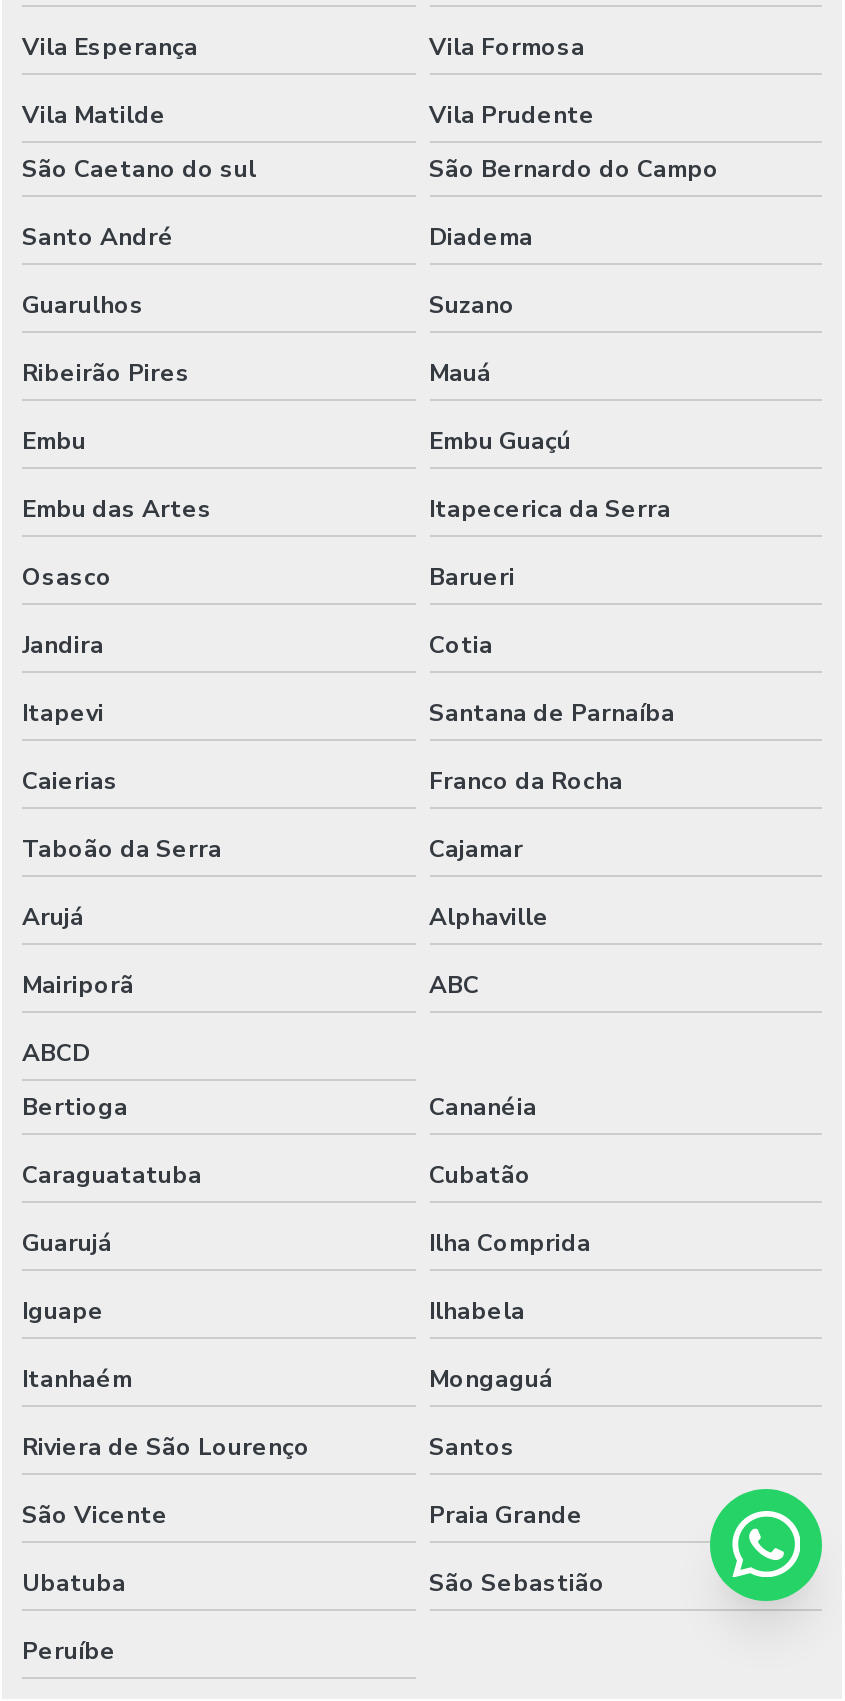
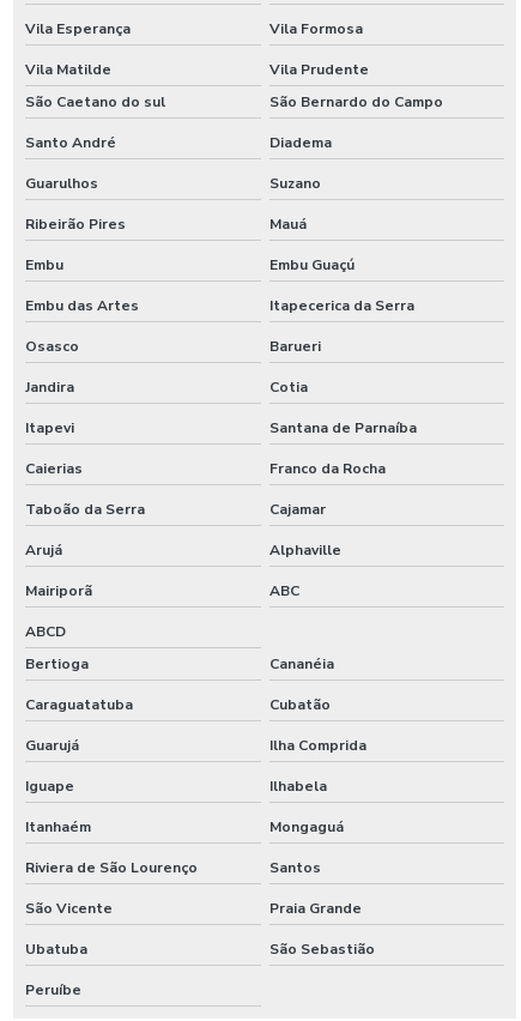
- [image]
